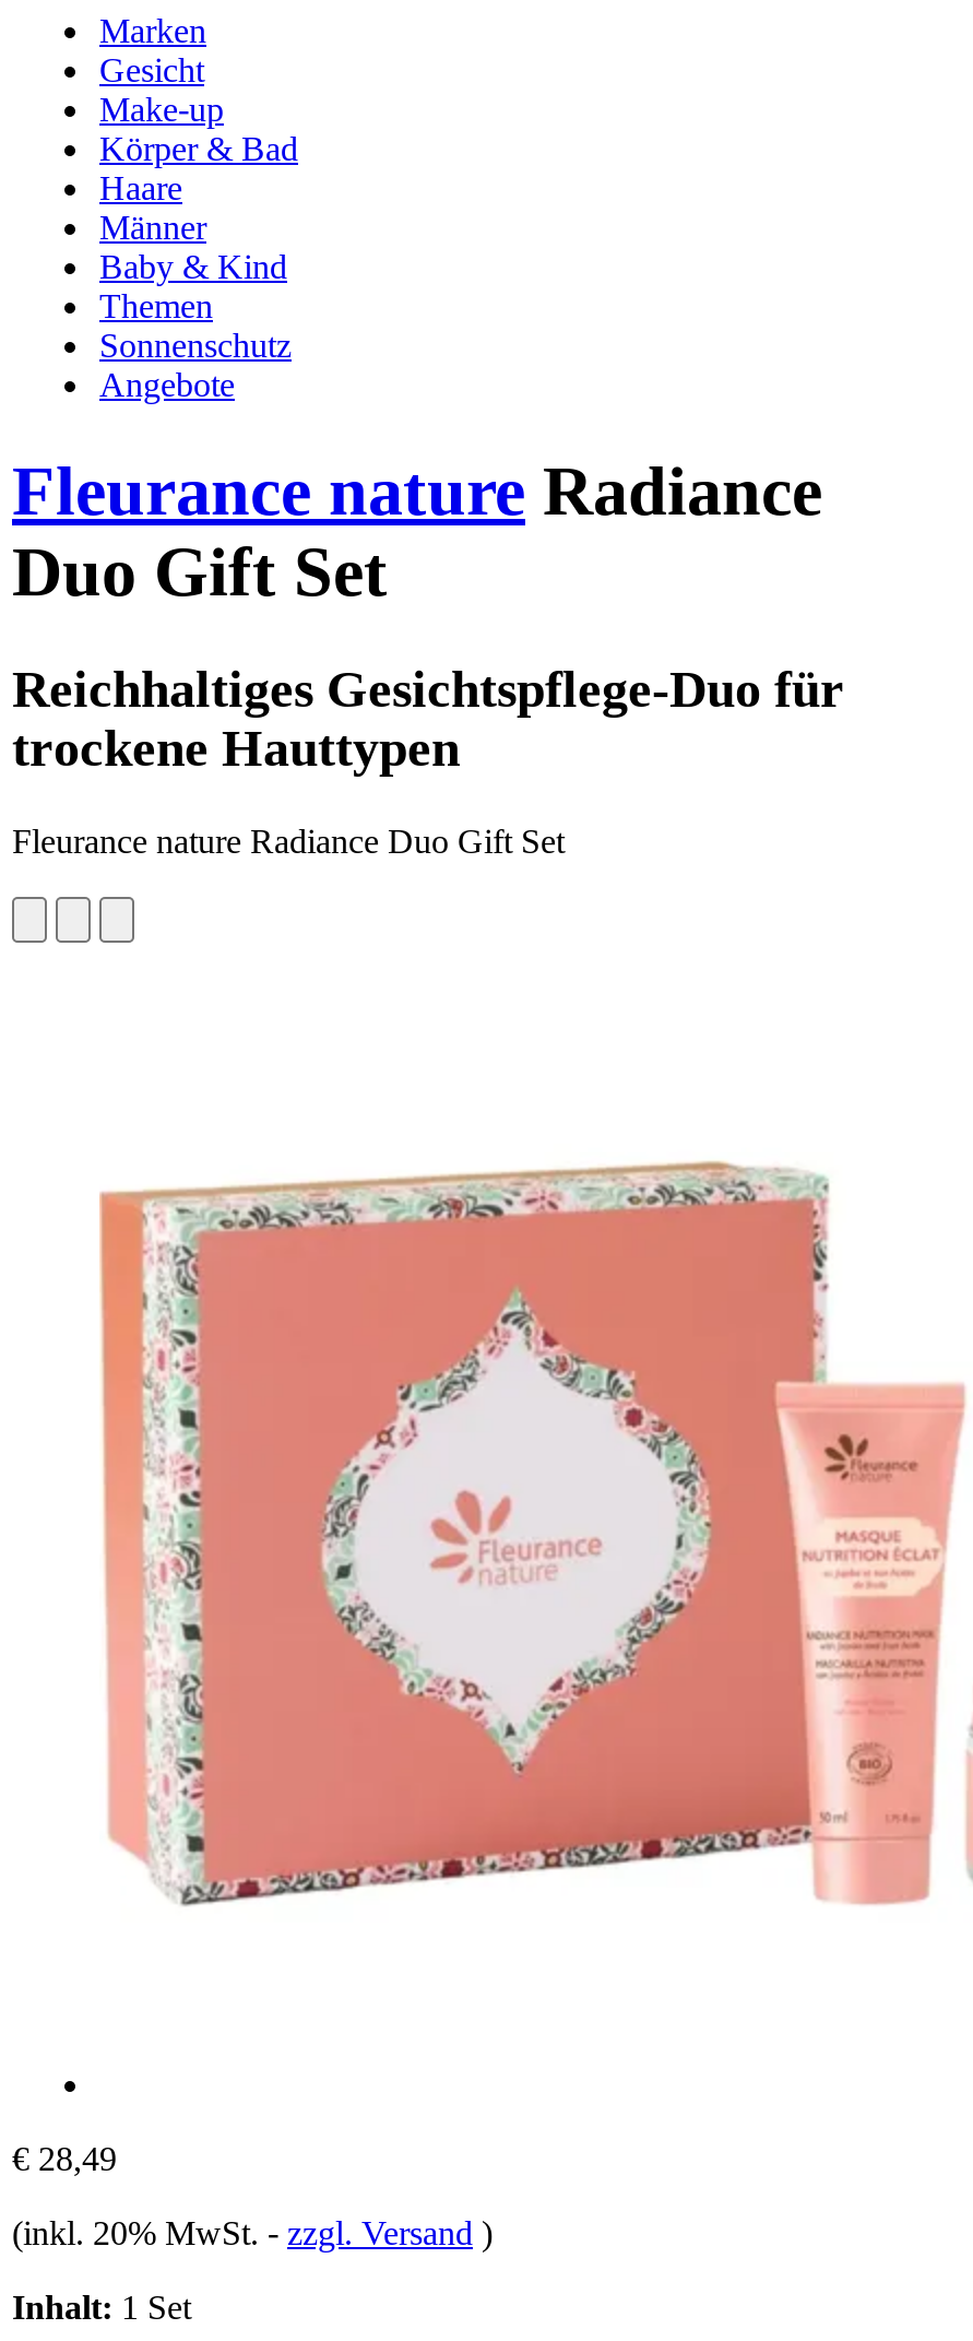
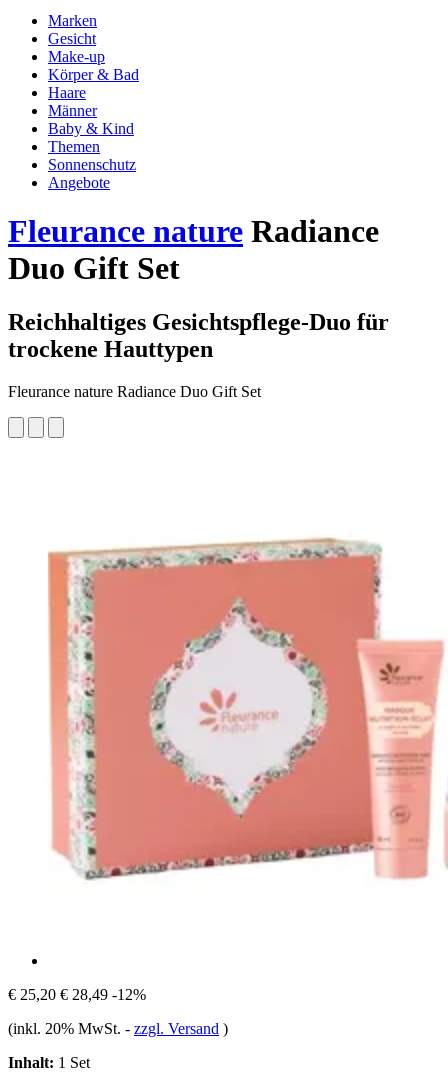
- € 28,49
+ € 25,20 € 28,49 -12%
